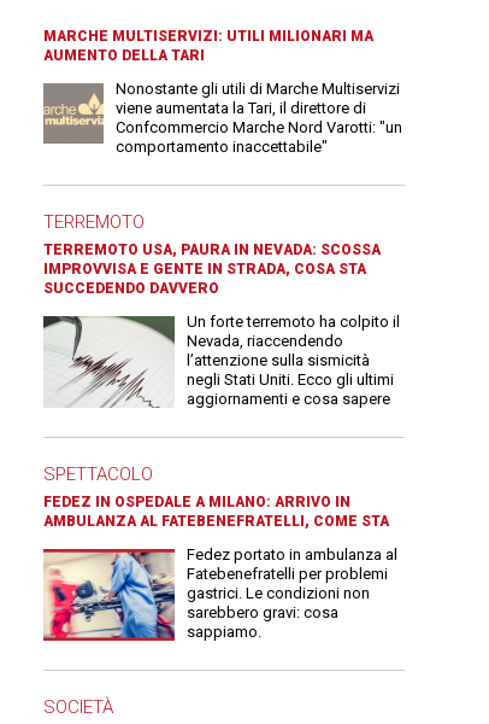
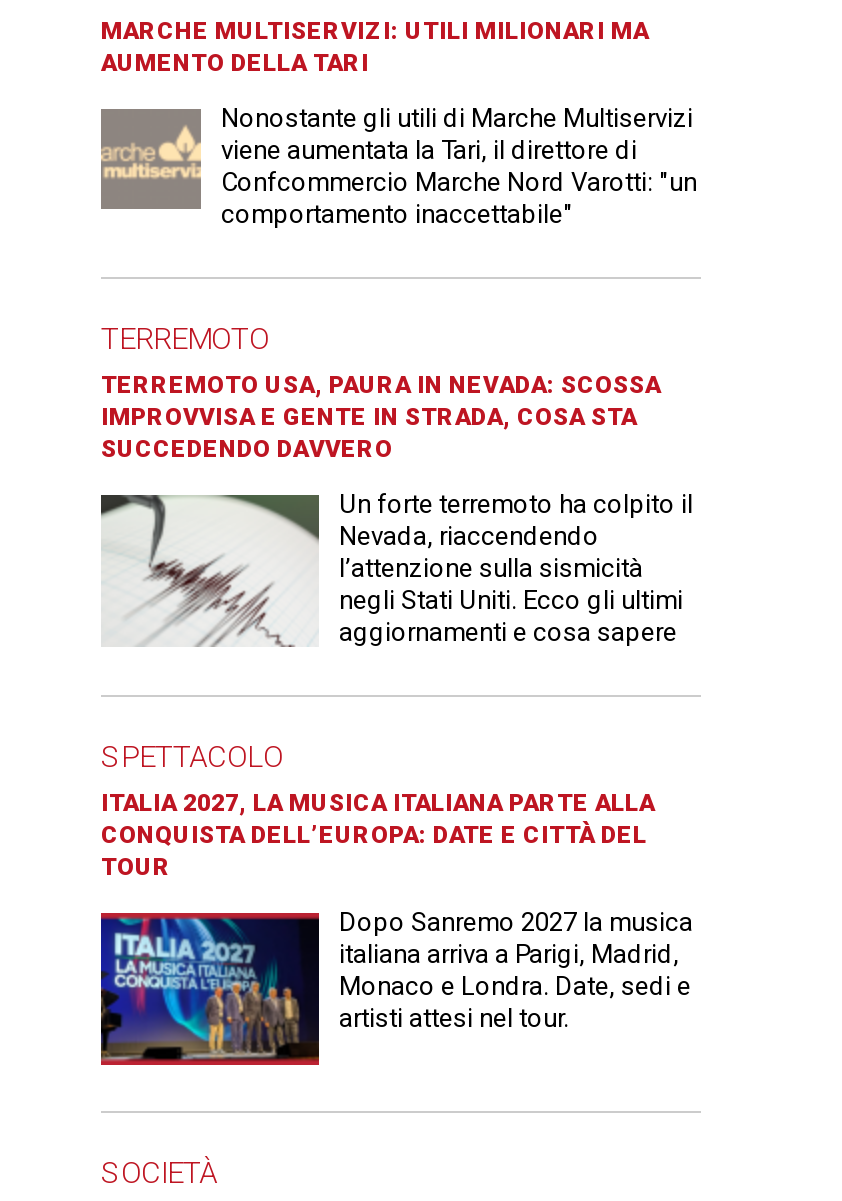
- FEDEZ IN OSPEDALE A MILANO: ARRIVO IN
- AMBULANZA AL FATEBENEFRATELLI, COME STA
+ ITALIA 2027, LA MUSICA ITALIANA PARTE ALLA
+ CONQUISTA DELL’EUROPA: DATE E CITTÀ DEL
+ TOUR

- [image]
- Fedez portato in ambulanza al
- Fatebenefratelli per problemi
- gastrici. Le condizioni non
- sarebbero gravi: cosa
- sappiamo.
+ [image]
+ Dopo Sanremo 2027 la musica
+ italiana arriva a Parigi, Madrid,
+ Monaco e Londra. Date, sedi e
+ artisti attesi nel tour.
